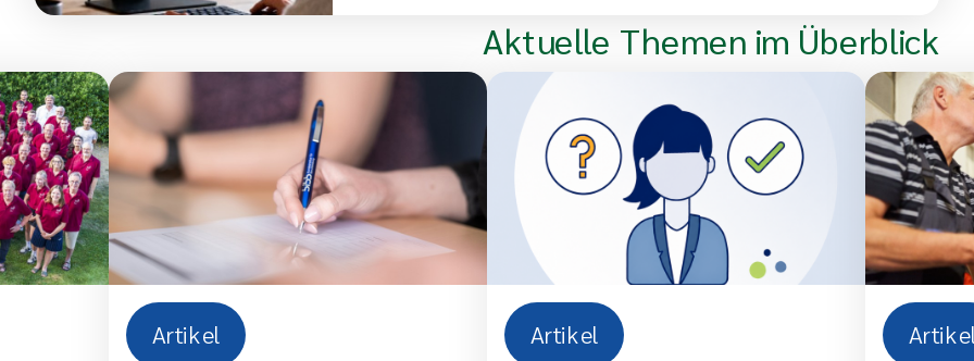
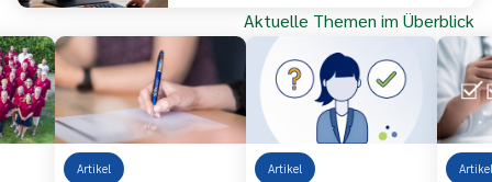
- [image]
+ [image]
